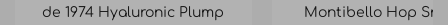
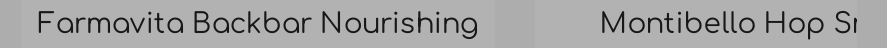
- de 1974 Hyaluronic Plump
+ Farmavita Backbar Nourishing
